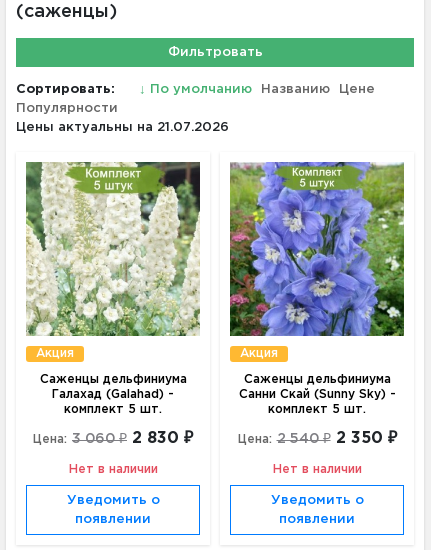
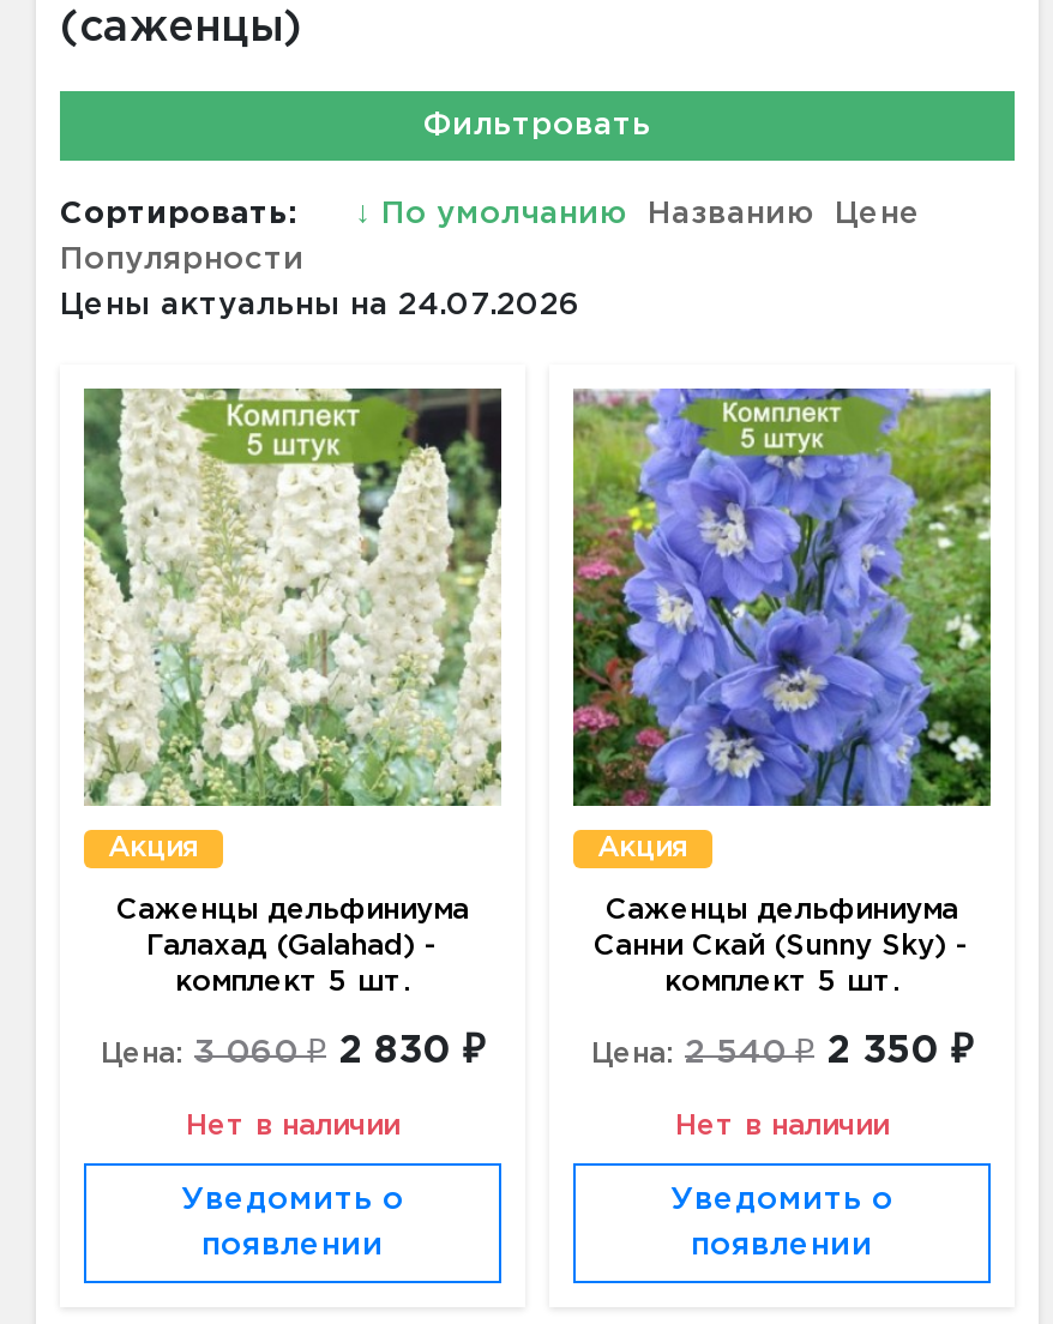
- Цены актуальны на 21.07.2026
+ Цены актуальны на 24.07.2026
